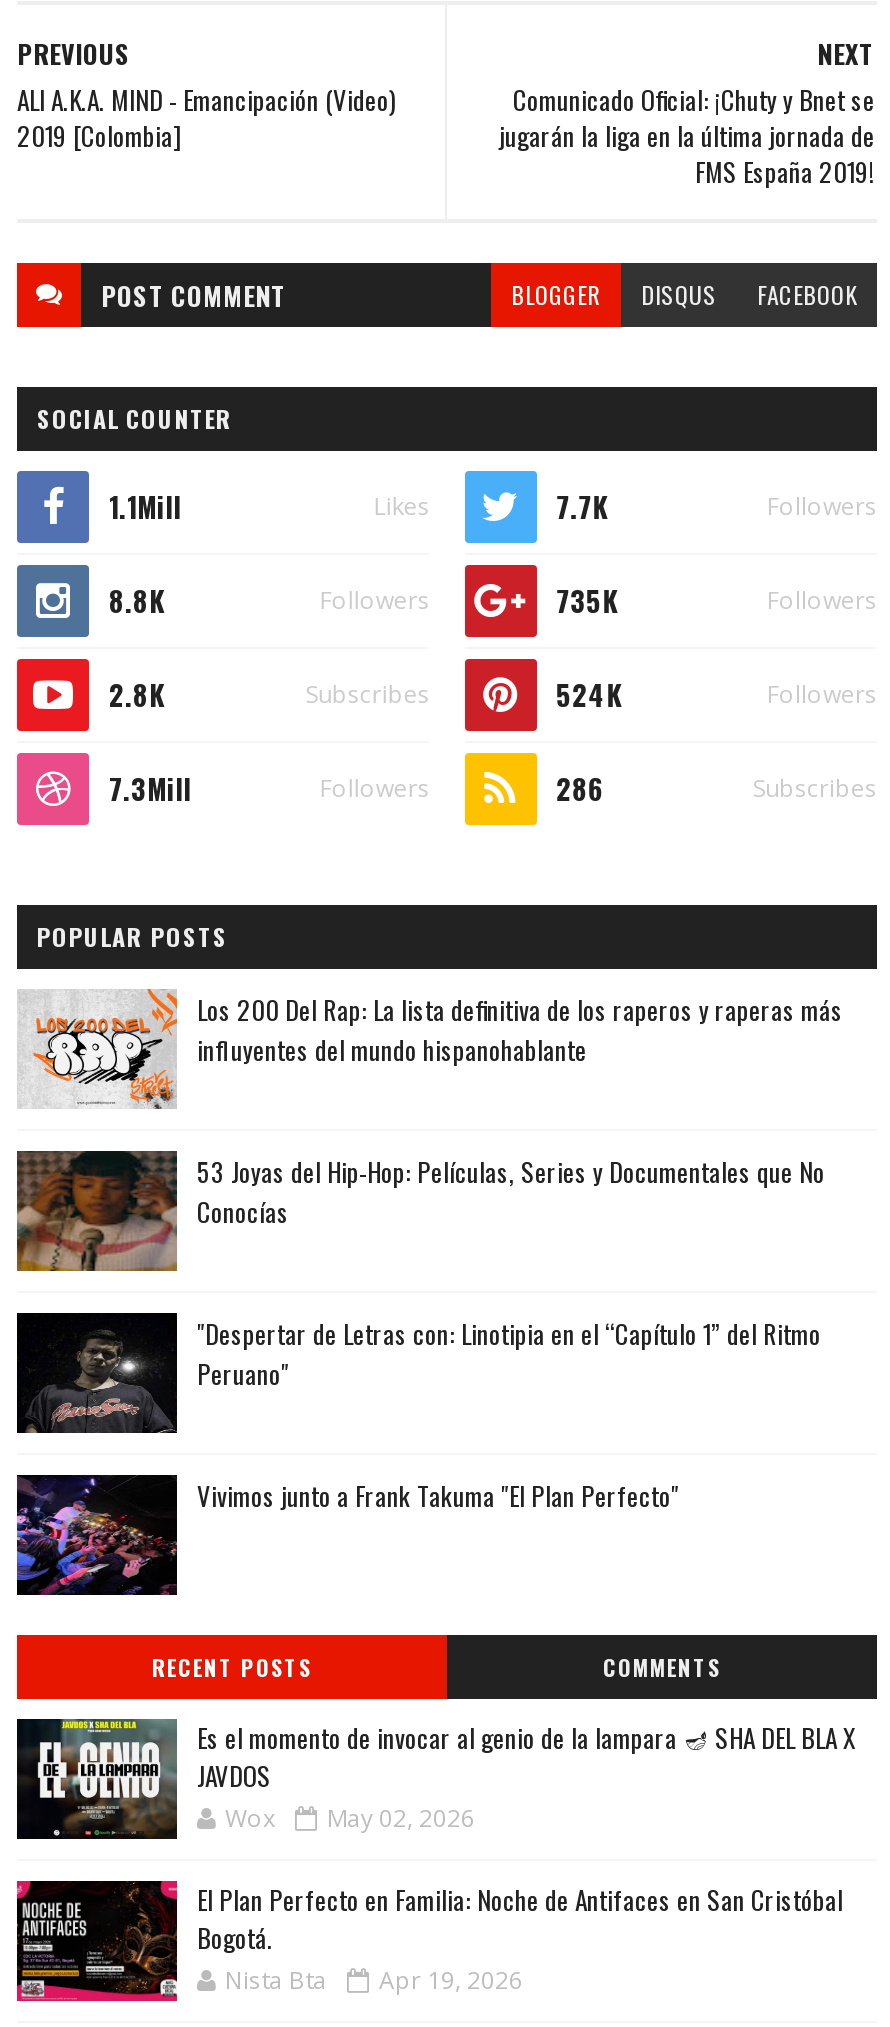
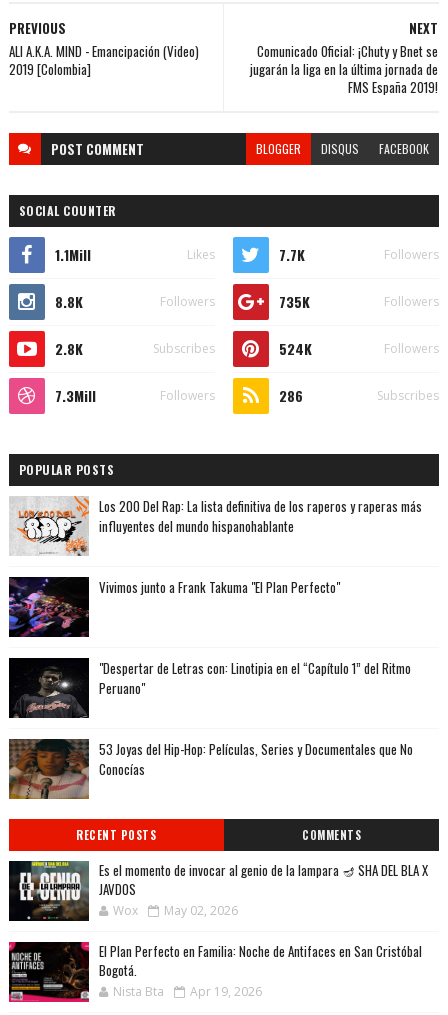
moved down: [image] | 53 Joyas del Hip-Hop: Películas, Series y Documentales que No | Conocías

moved up: [image] | Vivimos junto a Frank Takuma "El Plan Perfecto"
